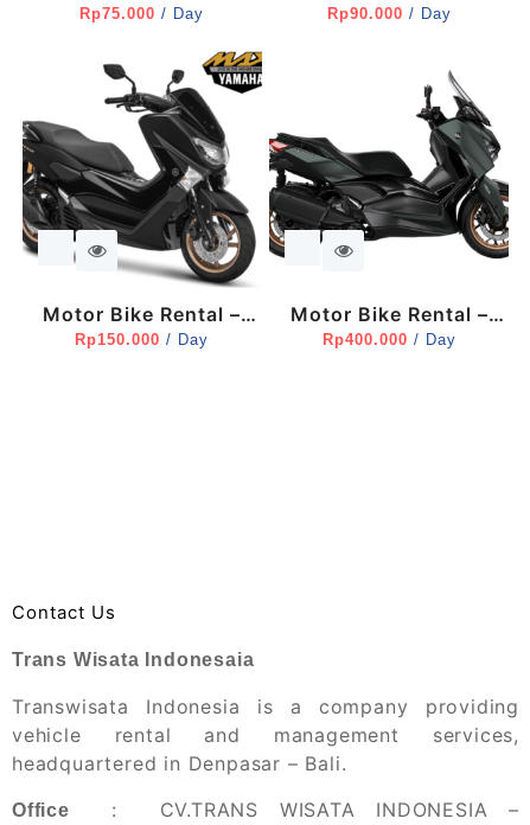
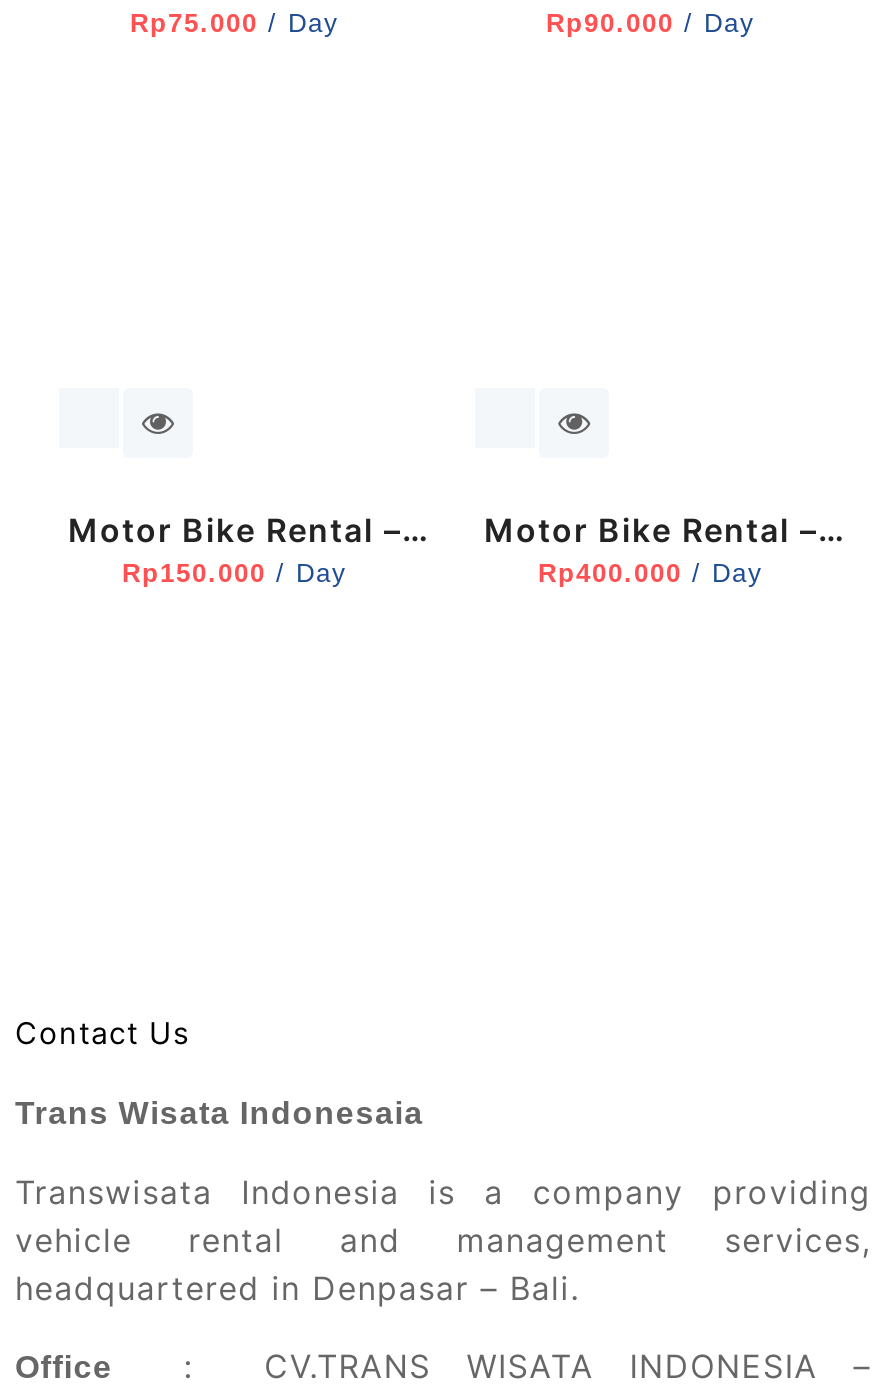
- [image]
